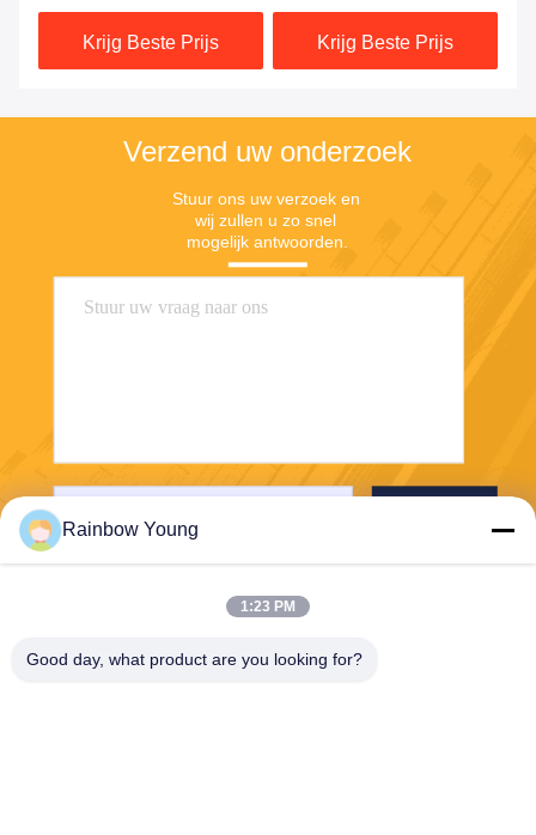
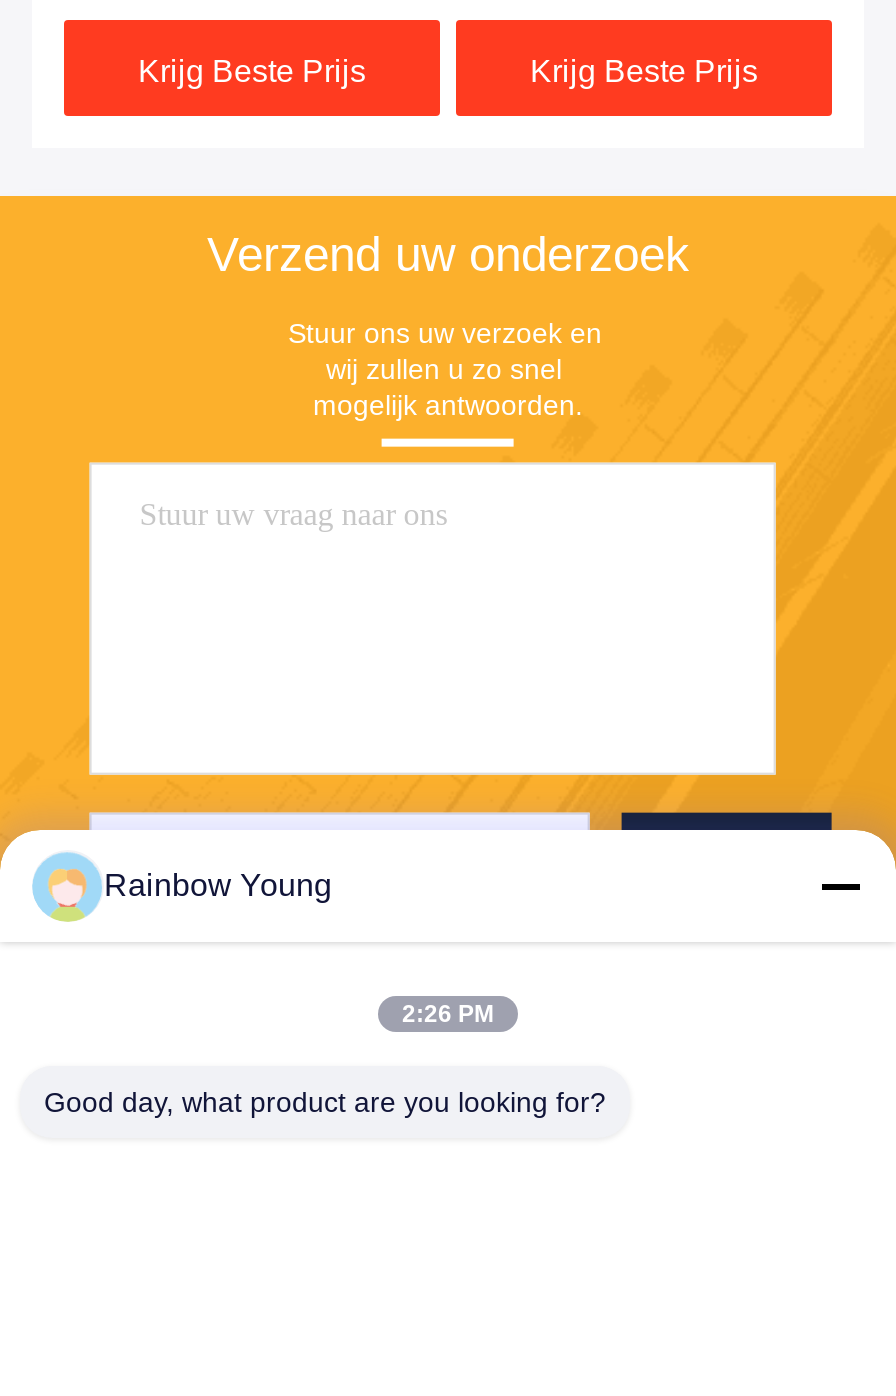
- 1:23 PM
+ 2:26 PM
